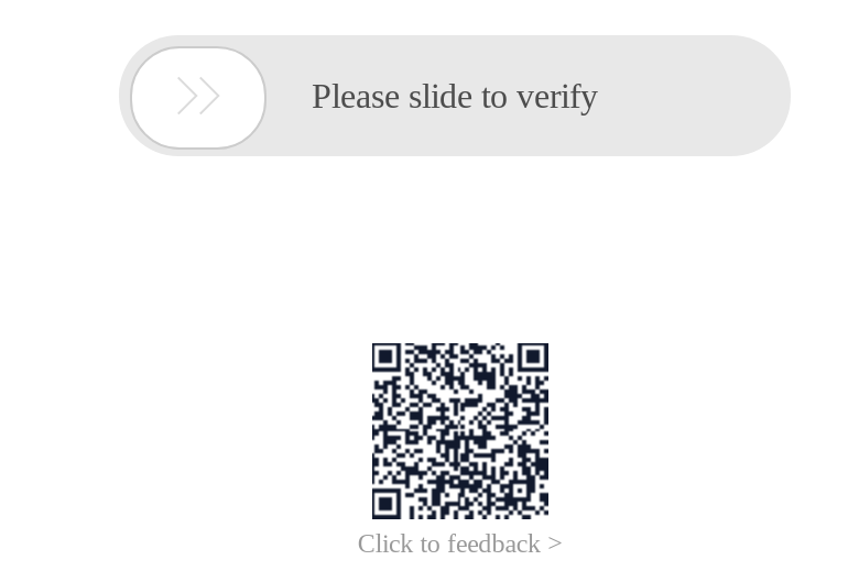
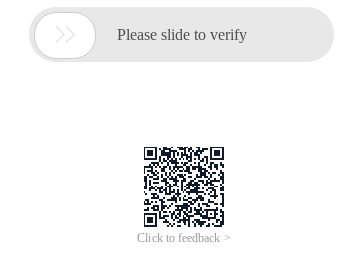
- [image]
+ [image]
